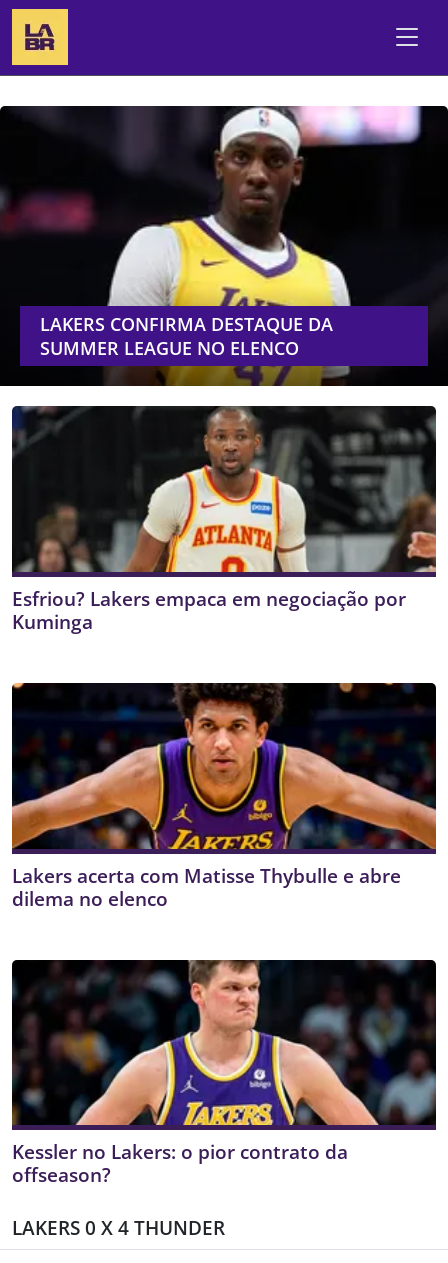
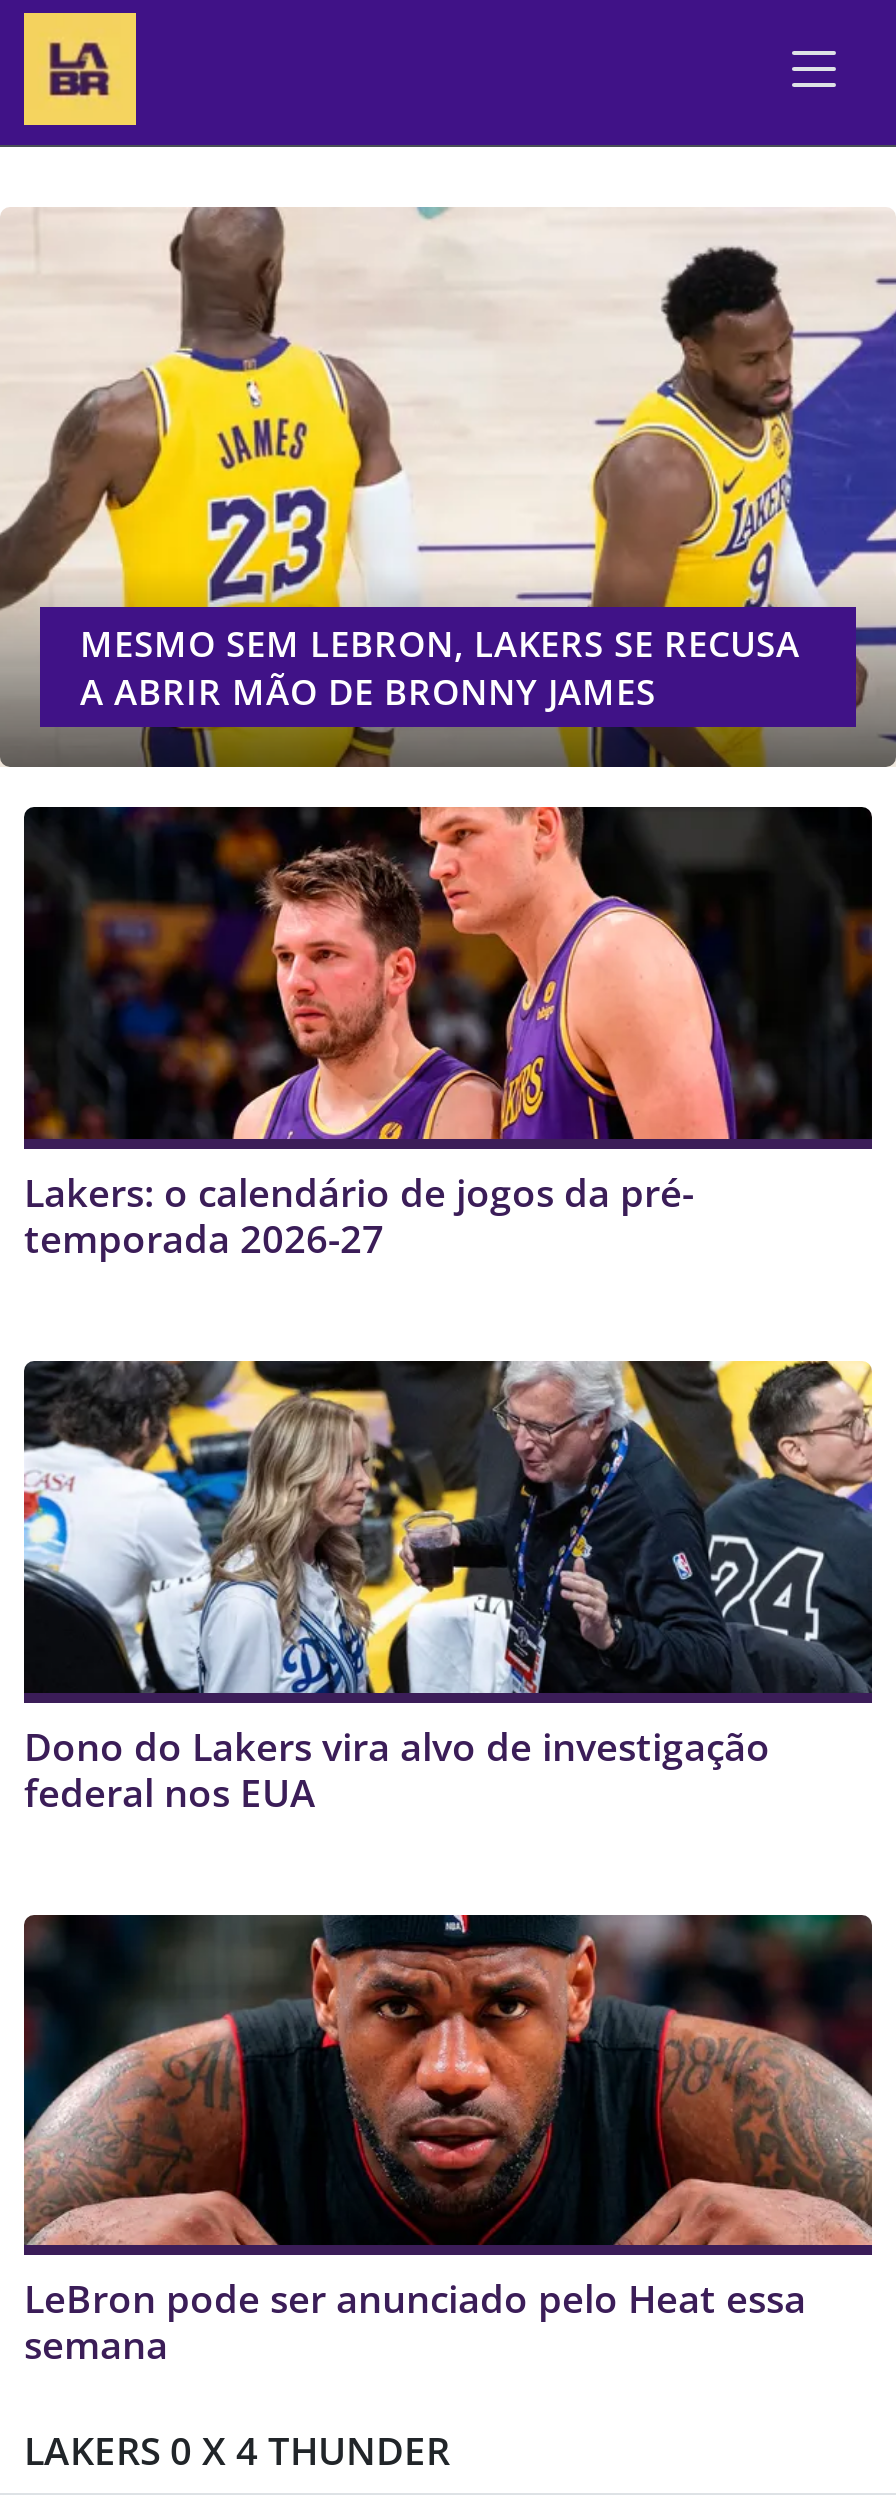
- [image]
- LAKERS CONFIRMA DESTAQUE DA
- SUMMER LEAGUE NO ELENCO
+ [image]
+ MESMO SEM LEBRON, LAKERS SE RECUSA
+ A ABRIR MÃO DE BRONNY JAMES

- [image]
- Esfriou? Lakers empaca em negociação por
- Kuminga
+ [image]
+ Lakers: o calendário de jogos da pré-
+ temporada 2026-27

- [image]
- Lakers acerta com Matisse Thybulle e abre
- dilema no elenco
+ [image]
+ Dono do Lakers vira alvo de investigação
+ federal nos EUA

- [image]
- Kessler no Lakers: o pior contrato da
- offseason?
+ [image]
+ LeBron pode ser anunciado pelo Heat essa
+ semana
